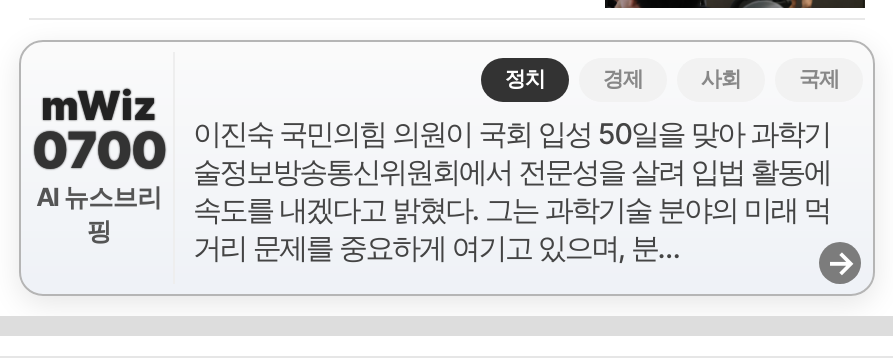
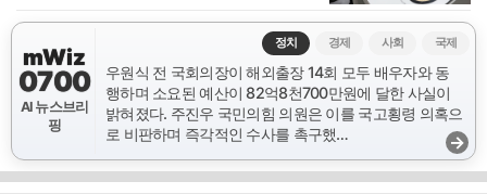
- 이진숙 국민의힘 의원이 국회 입성 50일을 맞아 과학기
- 술정보방송통신위원회에서 전문성을 살려 입법 활동에
- 속도를 내겠다고 밝혔다. 그는 과학기술 분야의 미래 먹
- 거리 문제를 중요하게 여기고 있으며, 분…
+ 우원식 전 국회의장이 해외출장 14회 모두 배우자와 동
+ 행하며 소요된 예산이 82억8천700만원에 달한 사실이
+ 밝혀졌다. 주진우 국민의힘 의원은 이를 국고횡령 의혹으
+ 로 비판하며 즉각적인 수사를 촉구했…
